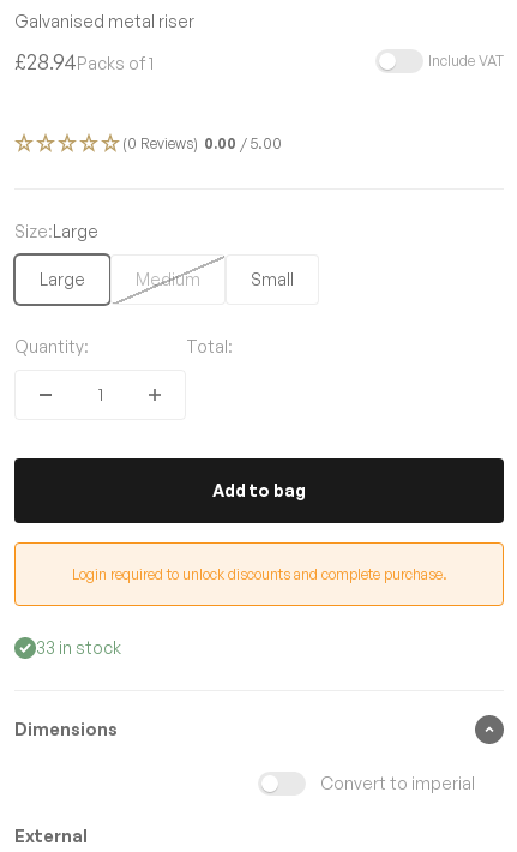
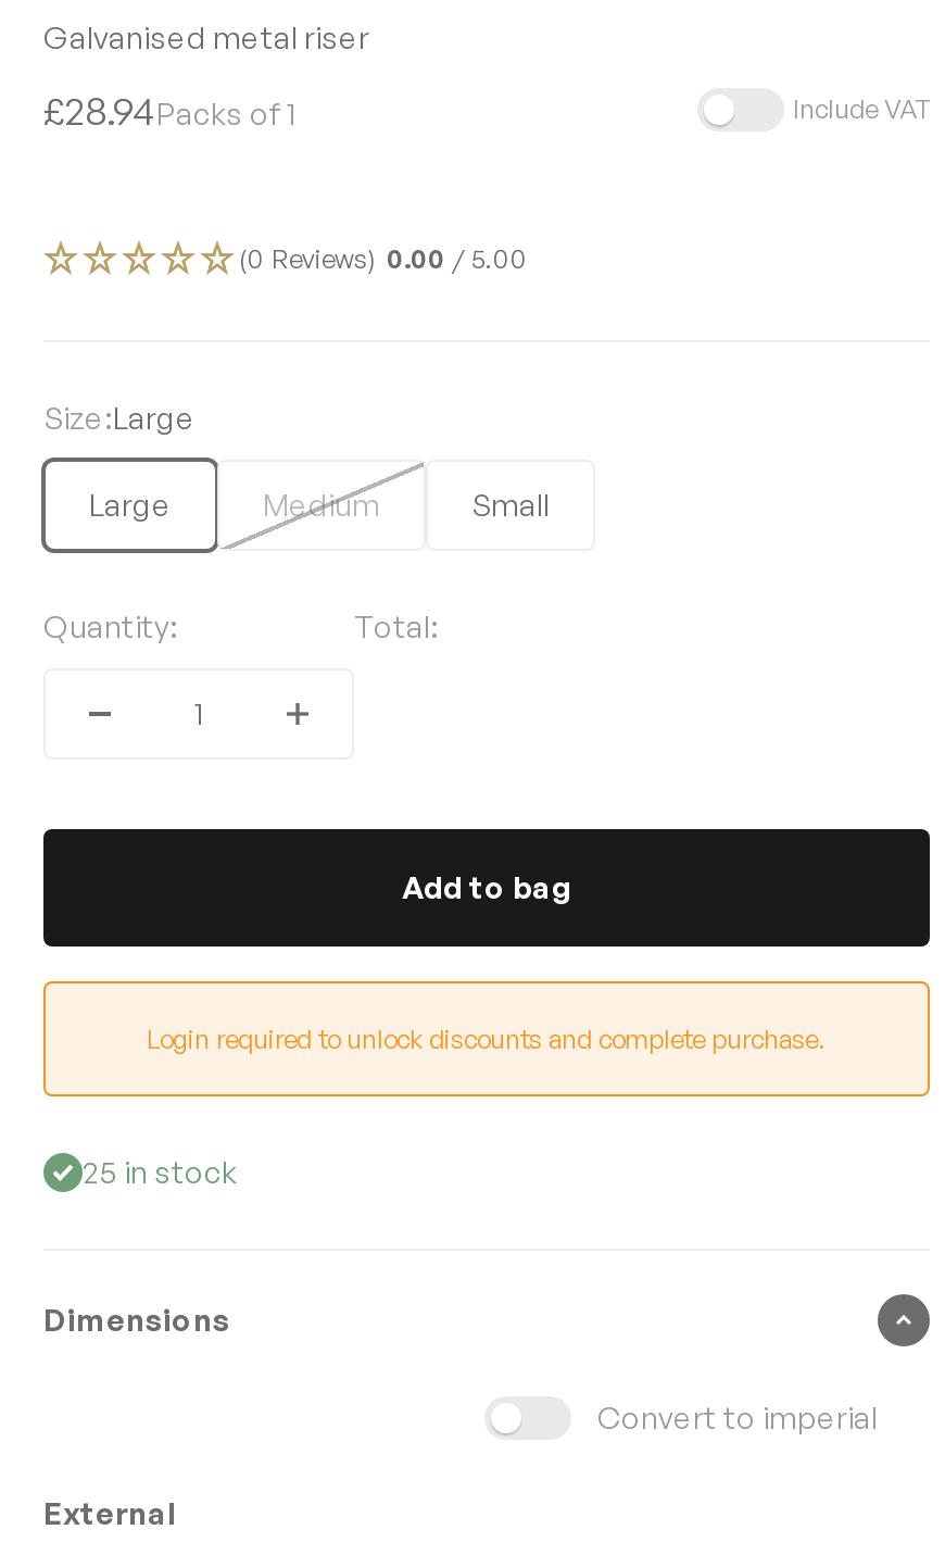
- 33 in stock
+ 25 in stock
